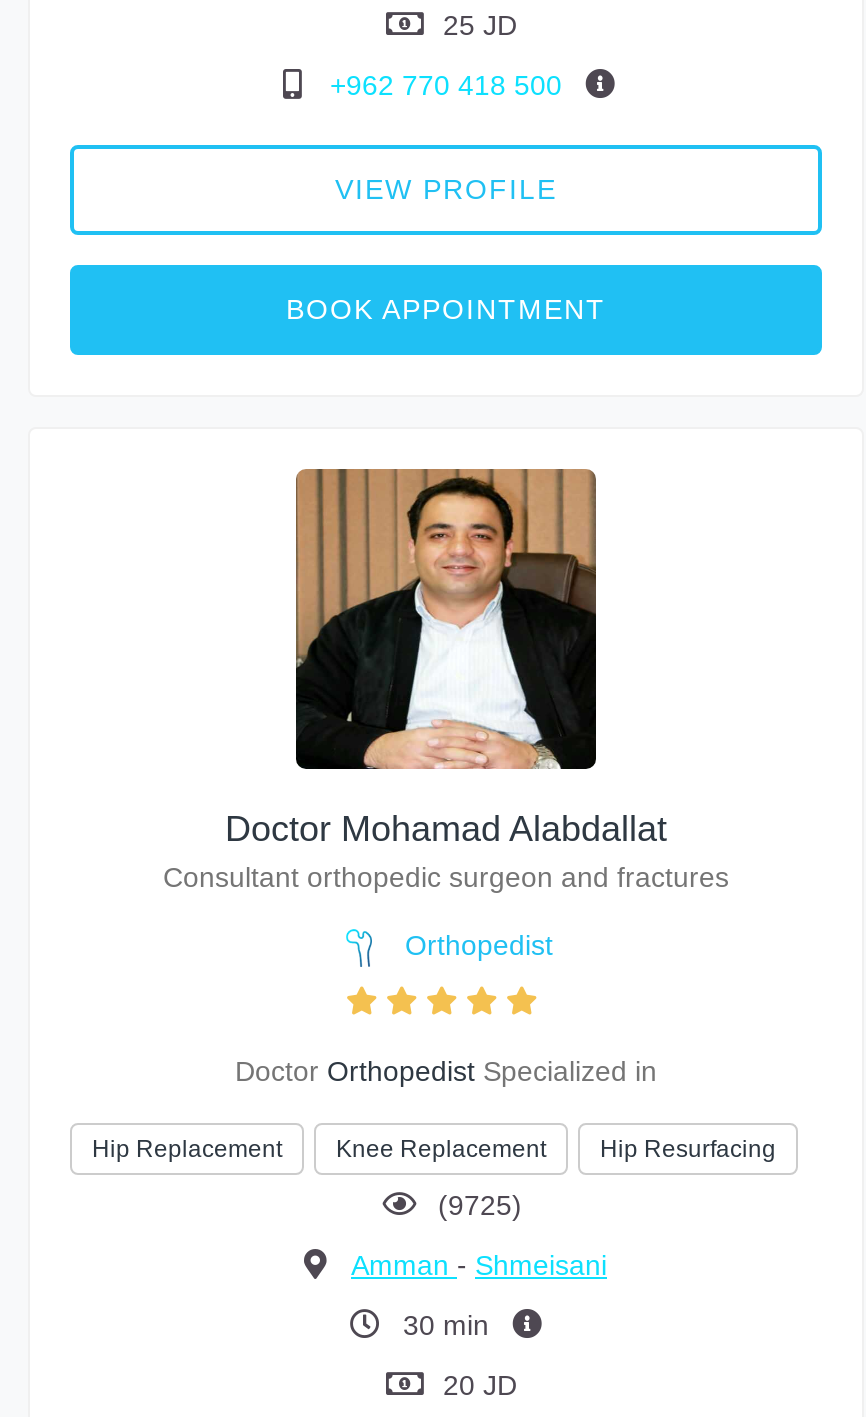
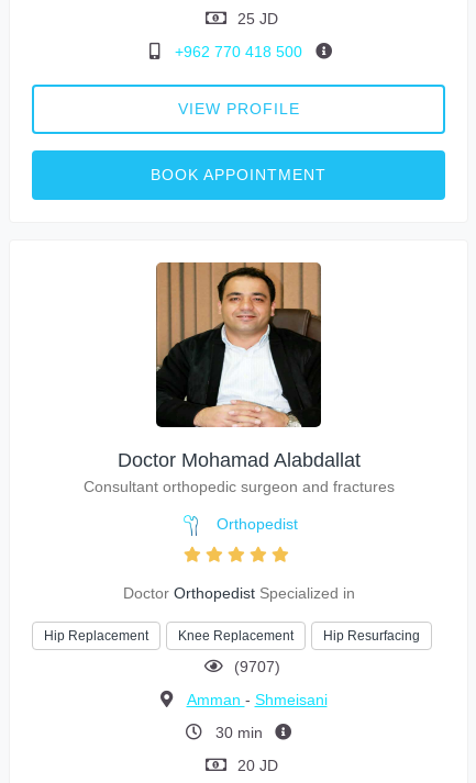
- (9725)
+ (9707)
